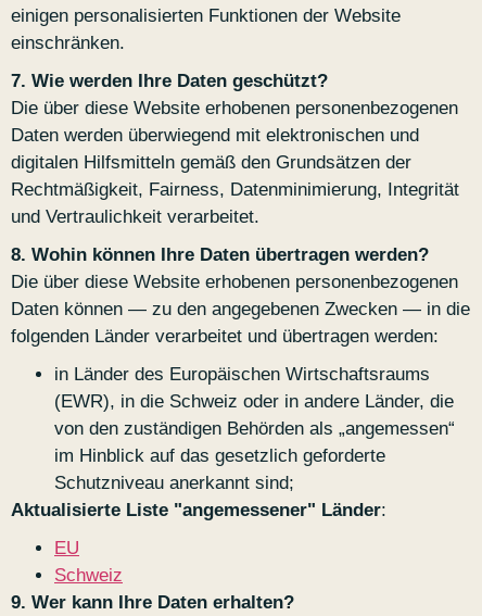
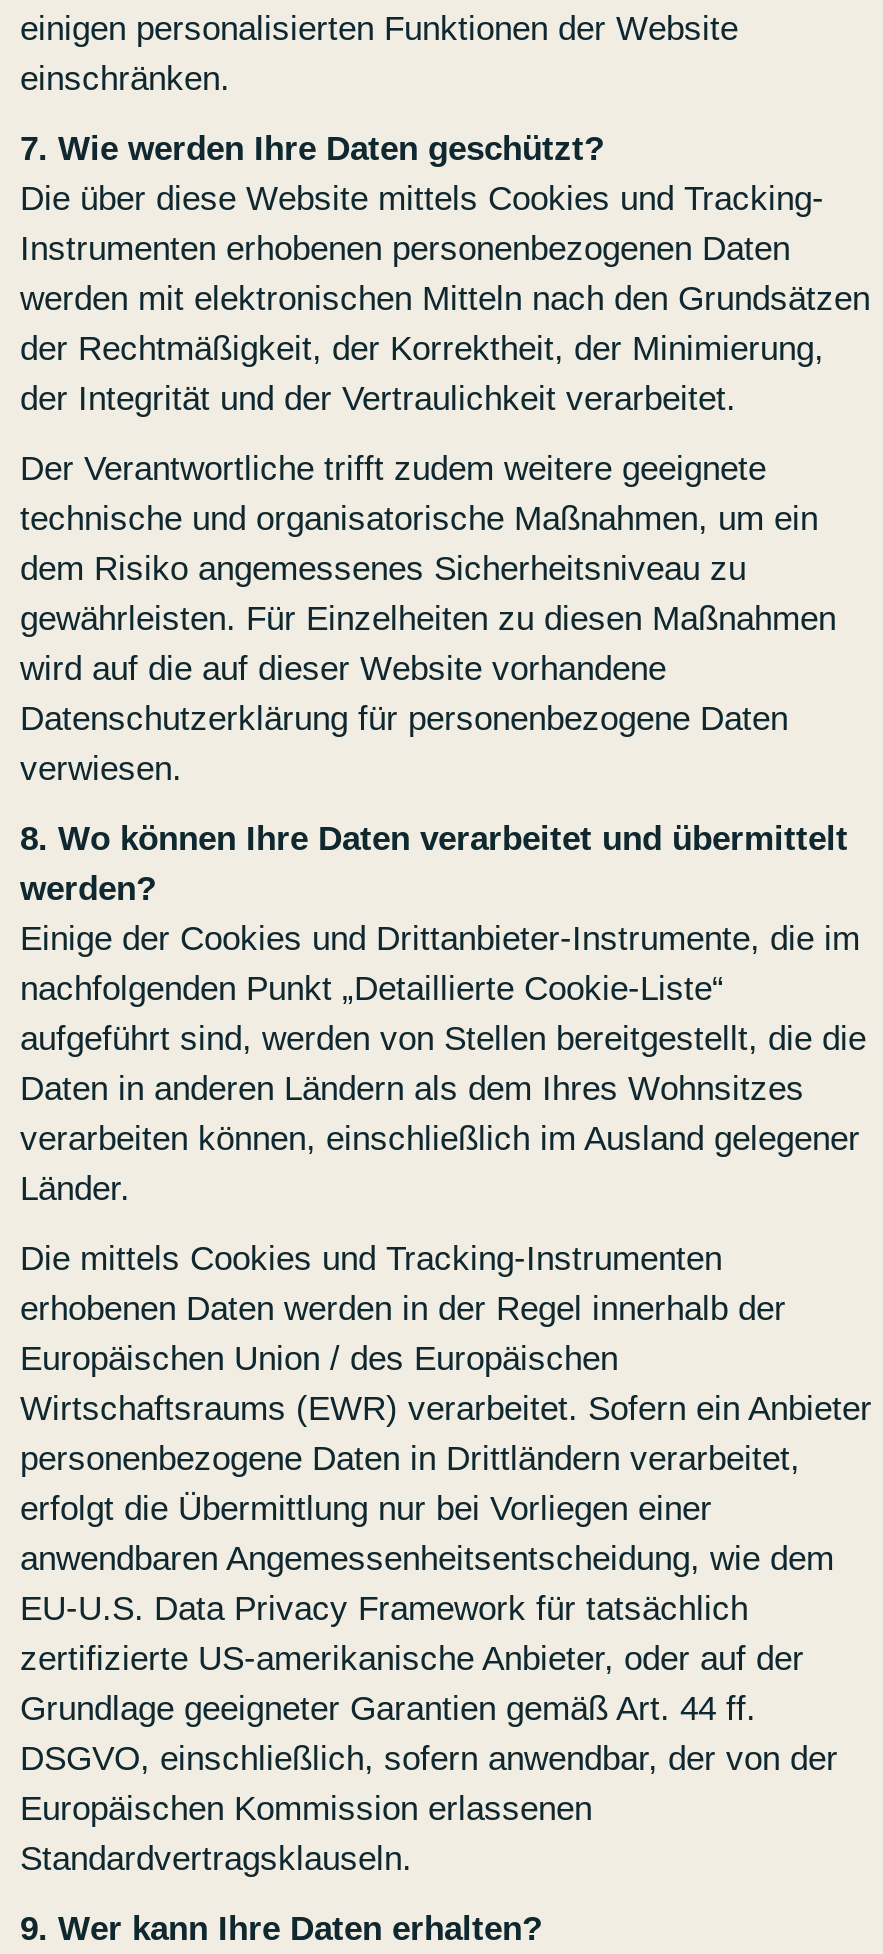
- Die über diese Website erhobenen personenbezogenen
- Daten werden überwiegend mit elektronischen und
- digitalen Hilfsmitteln gemäß den Grundsätzen der
- Rechtmäßigkeit, Fairness, Datenminimierung, Integrität
- und Vertraulichkeit verarbeitet.
+ Die über diese Website mittels Cookies und Tracking-
+ Instrumenten erhobenen personenbezogenen Daten
+ werden mit elektronischen Mitteln nach den Grundsätzen
+ der Rechtmäßigkeit, der Korrektheit, der Minimierung,
+ der Integrität und der Vertraulichkeit verarbeitet.

- 8. Wohin können Ihre Daten übertragen werden?
- Die über diese Website erhobenen personenbezogenen
- Daten können — zu den angegebenen Zwecken — in die
- folgenden Länder verarbeitet und übertragen werden:
+ Der Verantwortliche trifft zudem weitere geeignete
+ technische und organisatorische Maßnahmen, um ein
+ dem Risiko angemessenes Sicherheitsniveau zu
+ gewährleisten. Für Einzelheiten zu diesen Maßnahmen
+ wird auf die auf dieser Website vorhandene
+ Datenschutzerklärung für personenbezogene Daten
+ verwiesen.

- in Länder des Europäischen Wirtschaftsraums
- (EWR), in die Schweiz oder in andere Länder, die
- von den zuständigen Behörden als „angemessen“
- im Hinblick auf das gesetzlich geforderte
- Schutzniveau anerkannt sind;
- Aktualisierte Liste "angemessener" Länder:
+ 8. Wo können Ihre Daten verarbeitet und übermittelt
+ werden?
+ Einige der Cookies und Drittanbieter-Instrumente, die im
+ nachfolgenden Punkt „Detaillierte Cookie-Liste“
+ aufgeführt sind, werden von Stellen bereitgestellt, die die
+ Daten in anderen Ländern als dem Ihres Wohnsitzes
+ verarbeiten können, einschließlich im Ausland gelegener
+ Länder.

- EU
- Schweiz
+ Die mittels Cookies und Tracking-Instrumenten
+ erhobenen Daten werden in der Regel innerhalb der
+ Europäischen Union / des Europäischen
+ Wirtschaftsraums (EWR) verarbeitet. Sofern ein Anbieter
+ personenbezogene Daten in Drittländern verarbeitet,
+ erfolgt die Übermittlung nur bei Vorliegen einer
+ anwendbaren Angemessenheitsentscheidung, wie dem
+ EU-U.S. Data Privacy Framework für tatsächlich
+ zertifizierte US-amerikanische Anbieter, oder auf der
+ Grundlage geeigneter Garantien gemäß Art. 44 ff.
+ DSGVO, einschließlich, sofern anwendbar, der von der
+ Europäischen Kommission erlassenen
+ Standardvertragsklauseln.
